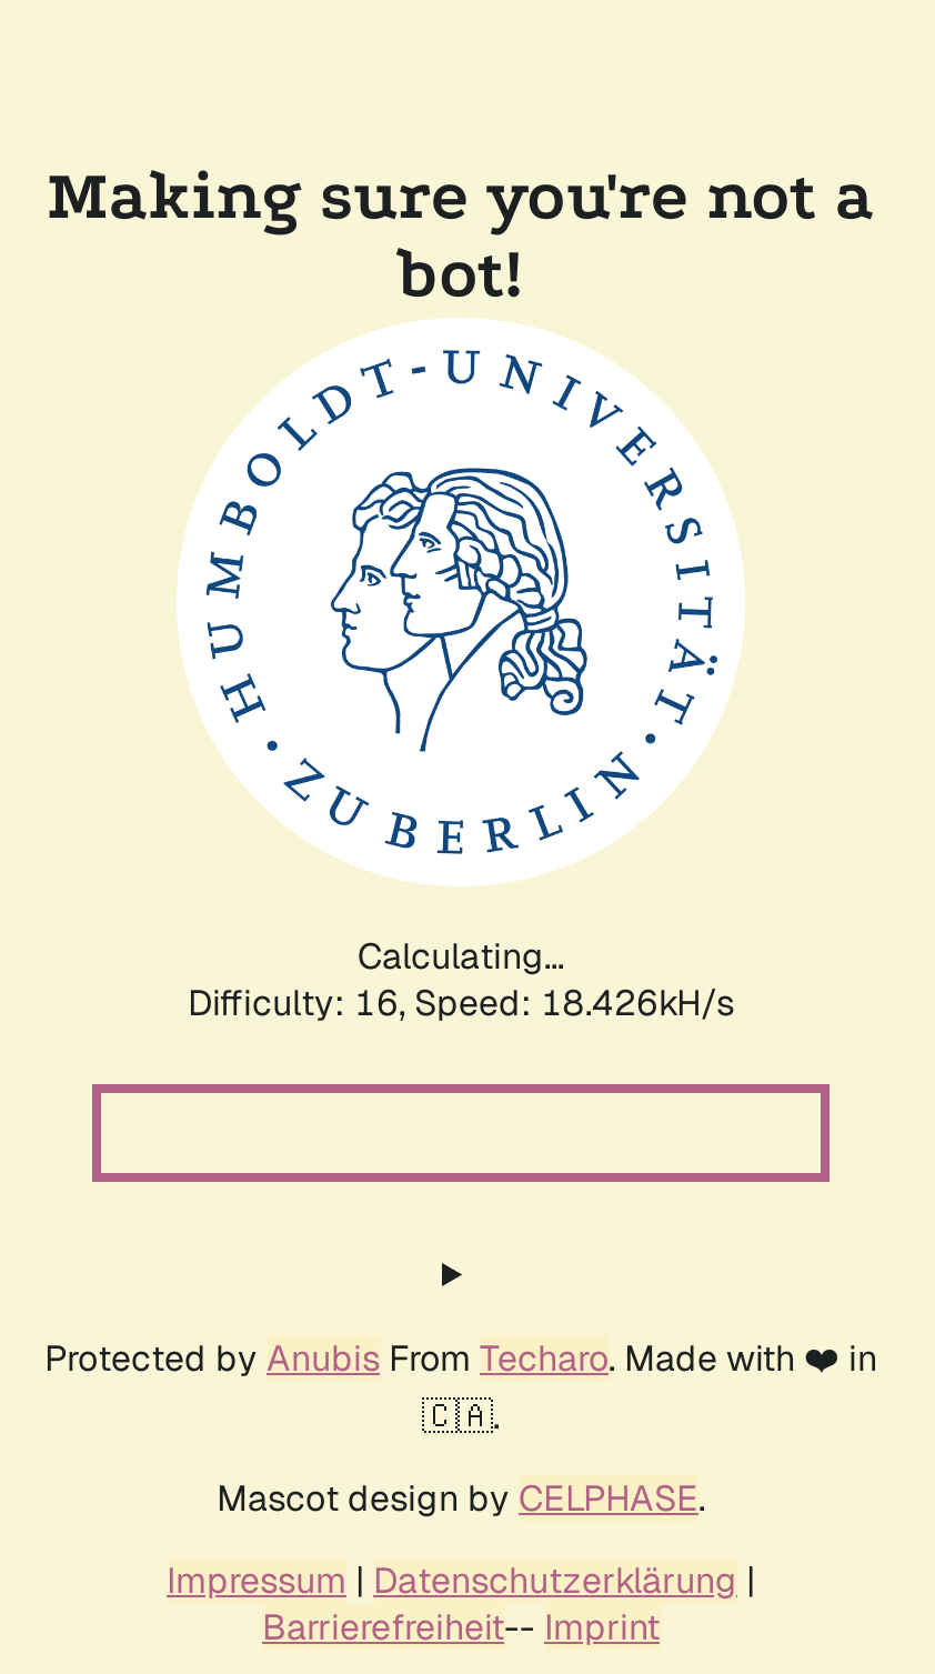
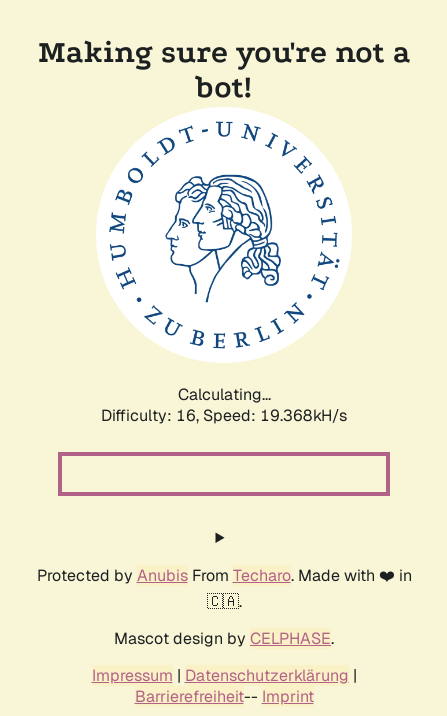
- Difficulty: 16, Speed: 18.426kH/s
+ Difficulty: 16, Speed: 19.368kH/s
